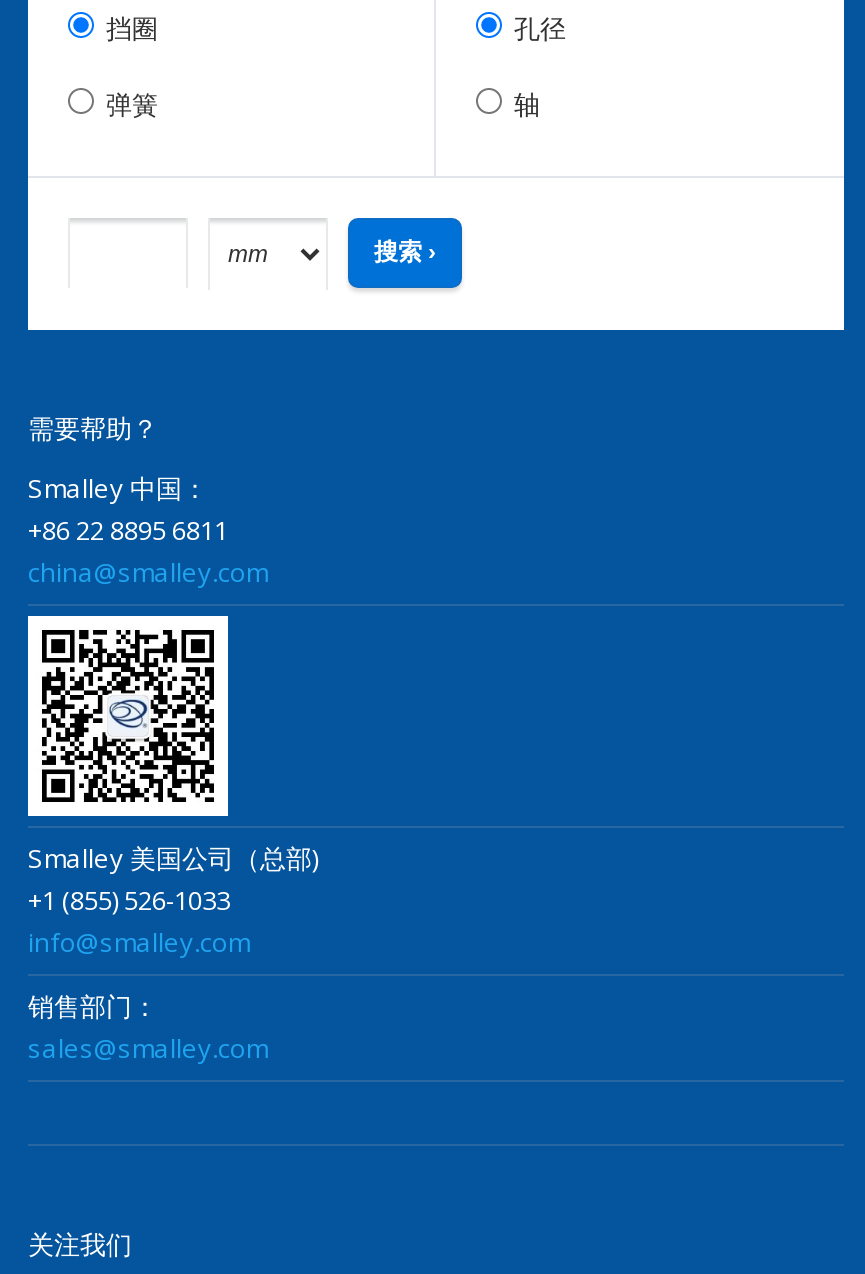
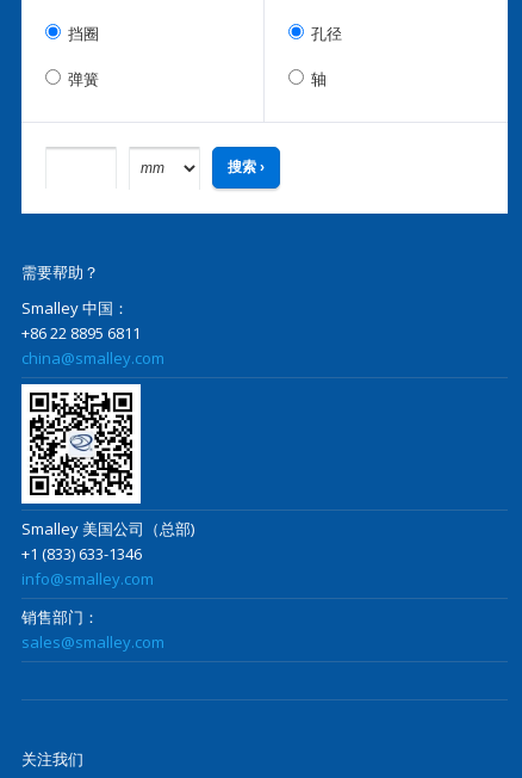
- +1 (855) 526-1033
+ +1 (833) 633-1346
